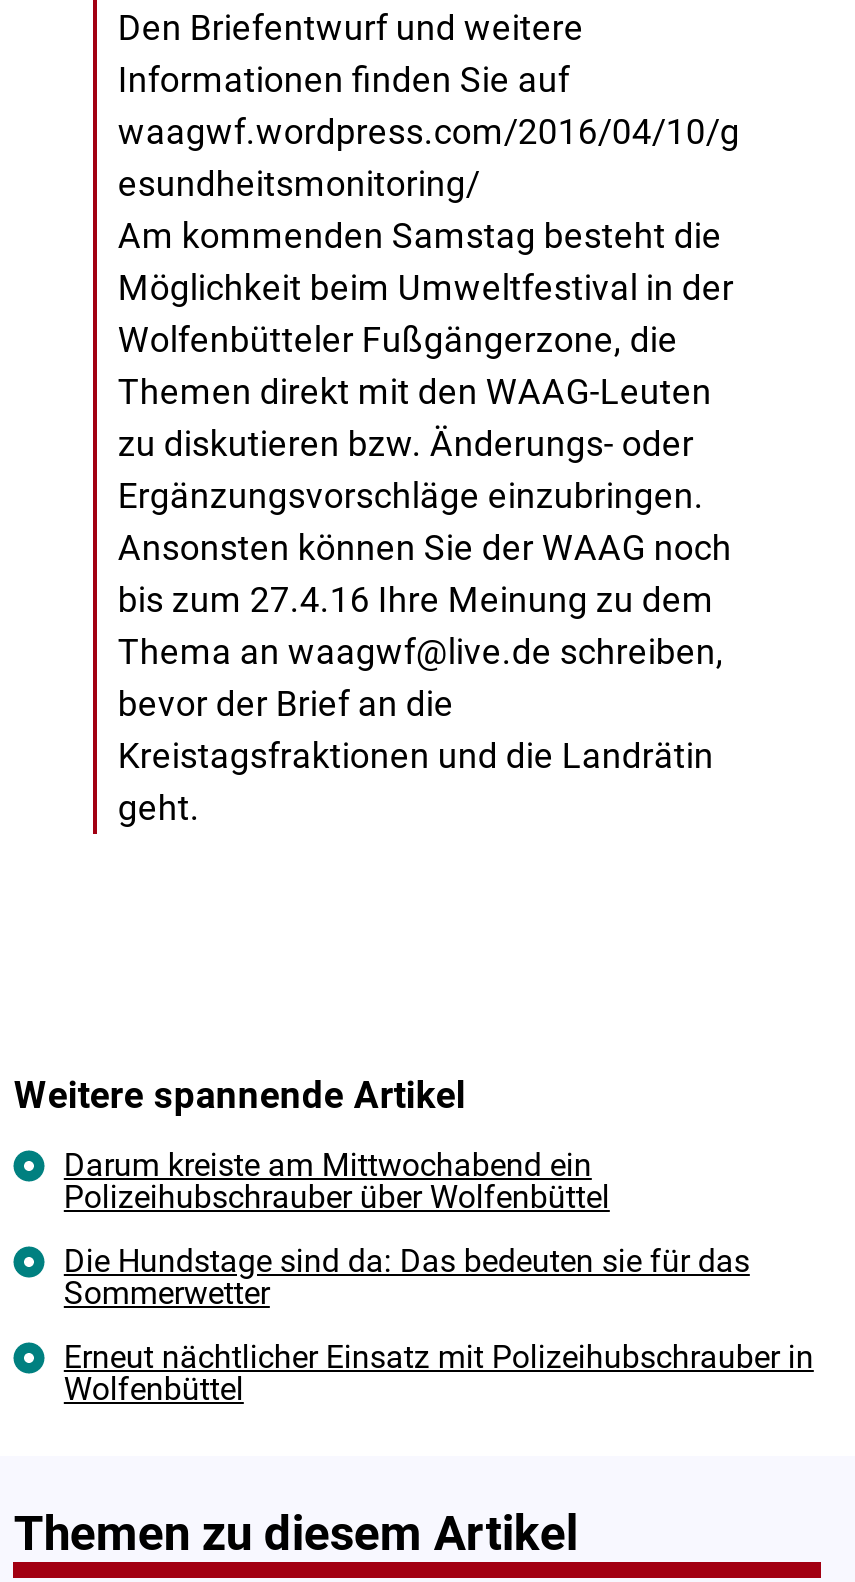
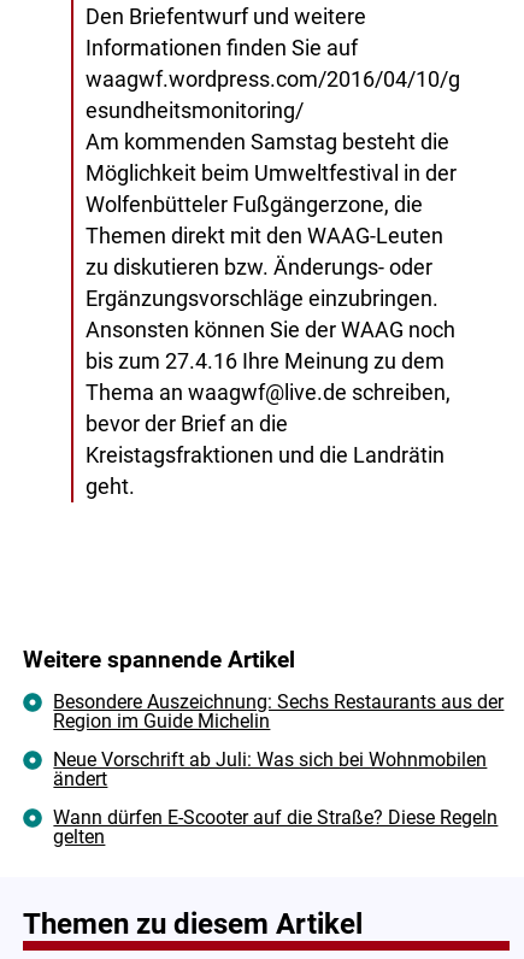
- Darum kreiste am Mittwochabend ein
- Polizeihubschrauber über Wolfenbüttel
+ Besondere Auszeichnung: Sechs Restaurants aus der
+ Region im Guide Michelin

- Die Hundstage sind da: Das bedeuten sie für das
- Sommerwetter
+ Neue Vorschrift ab Juli: Was sich bei Wohnmobilen
+ ändert

- Erneut nächtlicher Einsatz mit Polizeihubschrauber in
- Wolfenbüttel
+ Wann dürfen E-Scooter auf die Straße? Diese Regeln
+ gelten
